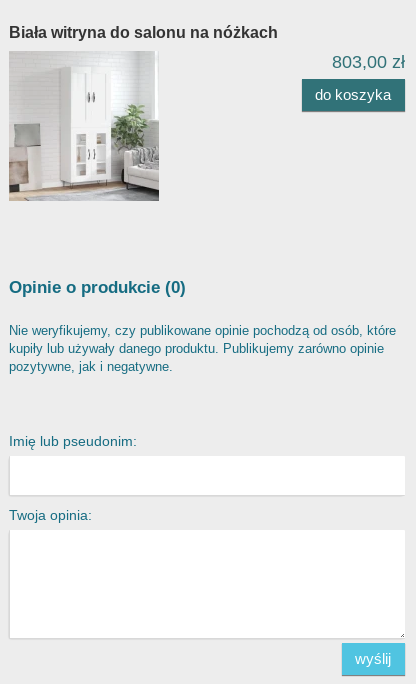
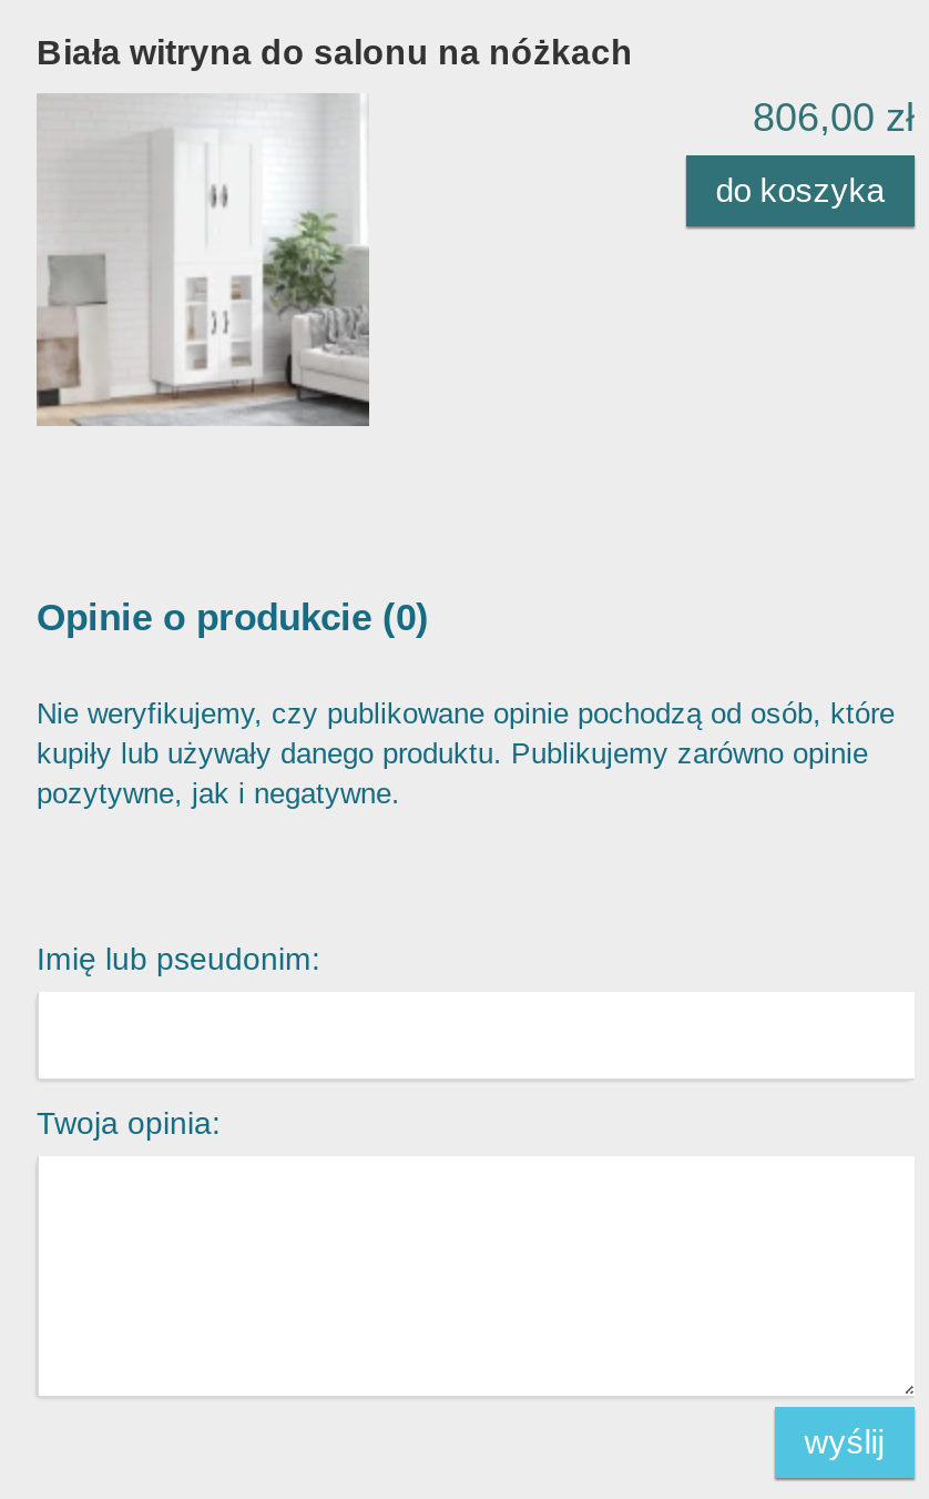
- 803,00 zł
+ 806,00 zł
